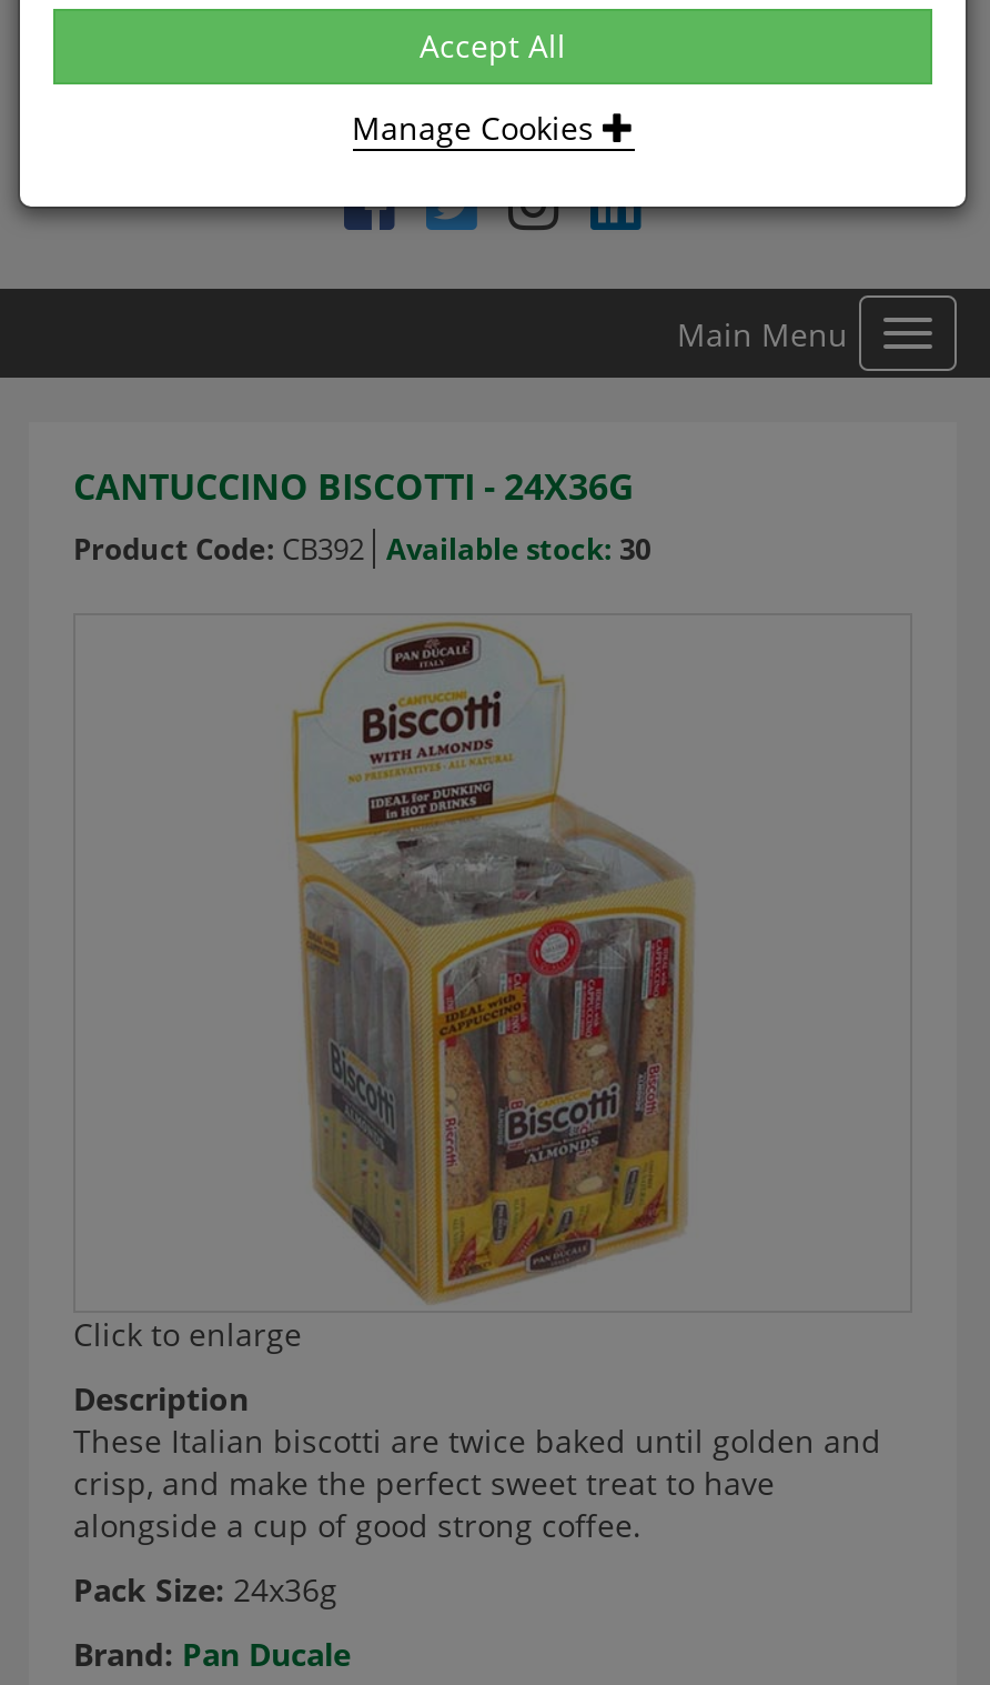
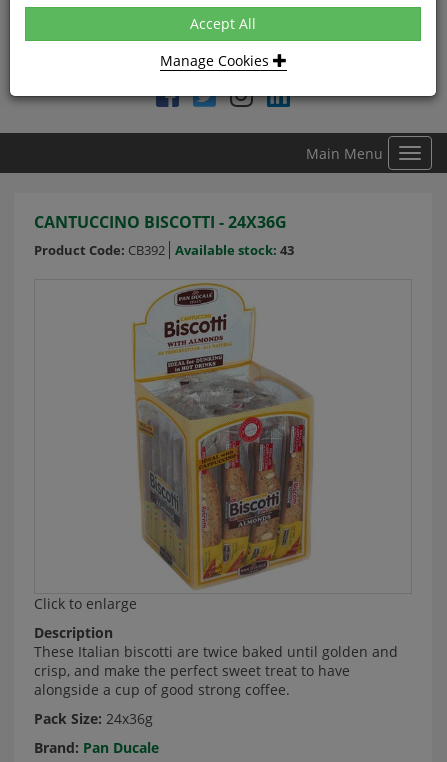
- Product Code: CB392 Available stock: 30
+ Product Code: CB392 Available stock: 43
